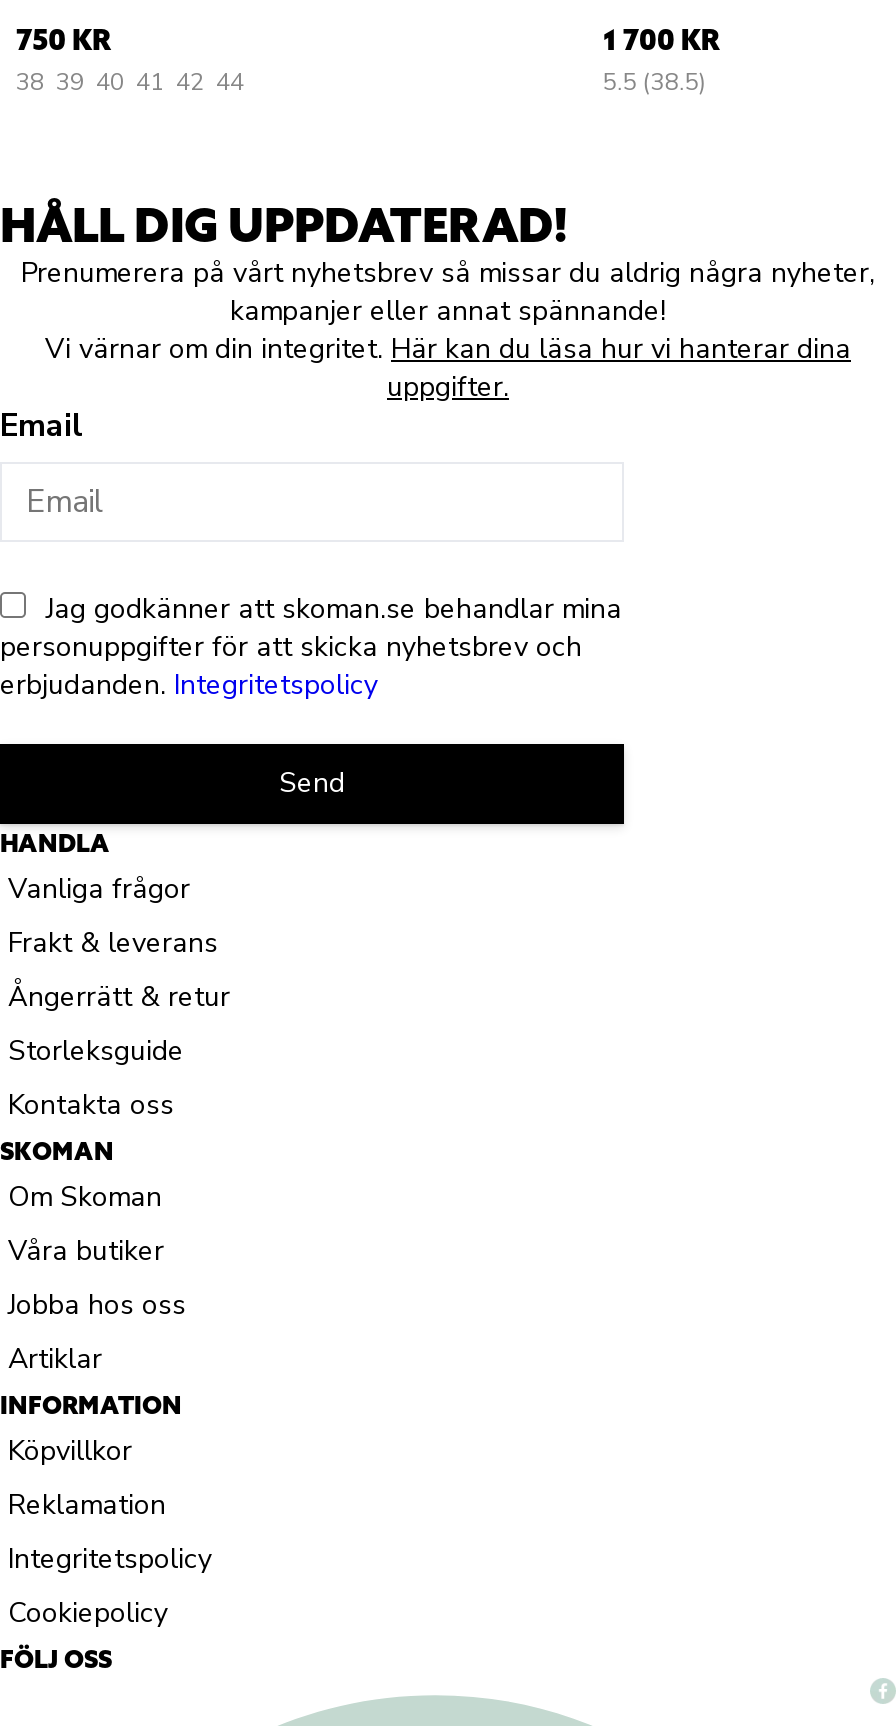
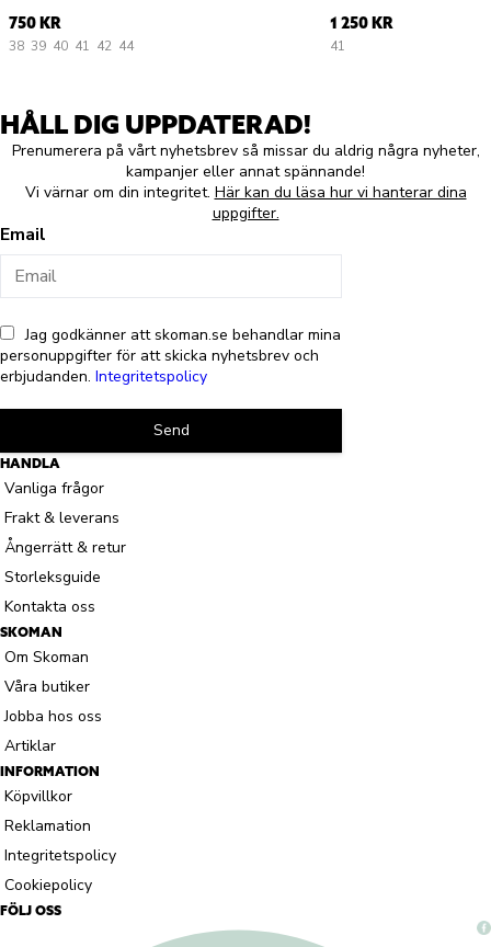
- 1 700 KR
- 5.5 (38.5)
+ 1 250 KR
+ 41
